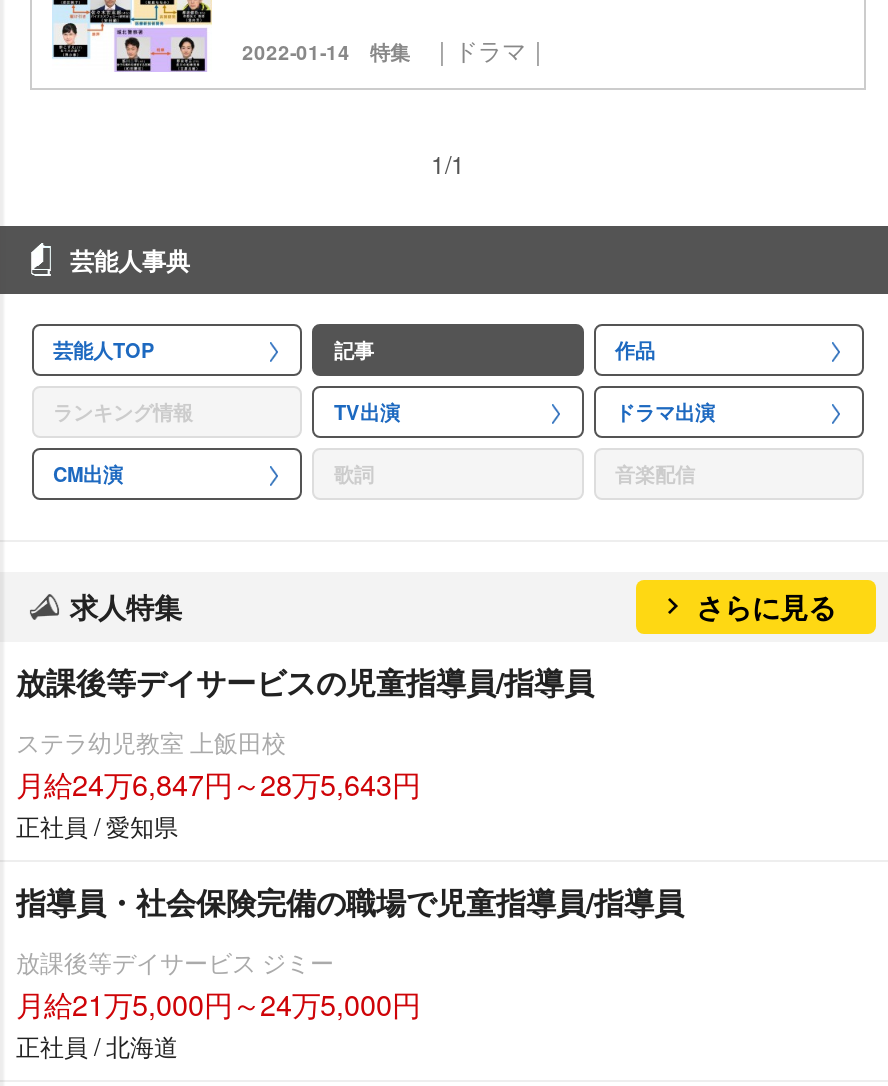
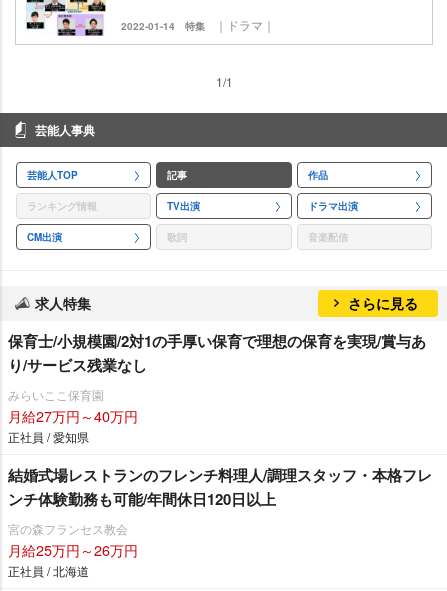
- 放課後等デイサービスの児童指導員/指導員
+ 保育士/小規模園/2対1の手厚い保育で理想の保育を実現/賞与あ
+ り/サービス残業なし

- ステラ幼児教室 上飯田校
- 月給24万6,847円～28万5,643円
+ みらいここ保育園
+ 月給27万円～40万円

- 指導員・社会保険完備の職場で児童指導員/指導員
+ 結婚式場レストランのフレンチ料理人/調理スタッフ・本格フレ
+ ンチ体験勤務も可能/年間休日120日以上

- 放課後等デイサービス ジミー
- 月給21万5,000円～24万5,000円
+ 宮の森フランセス教会
+ 月給25万円～26万円
